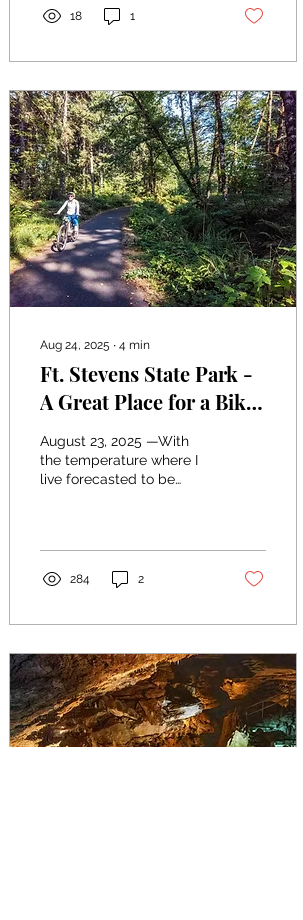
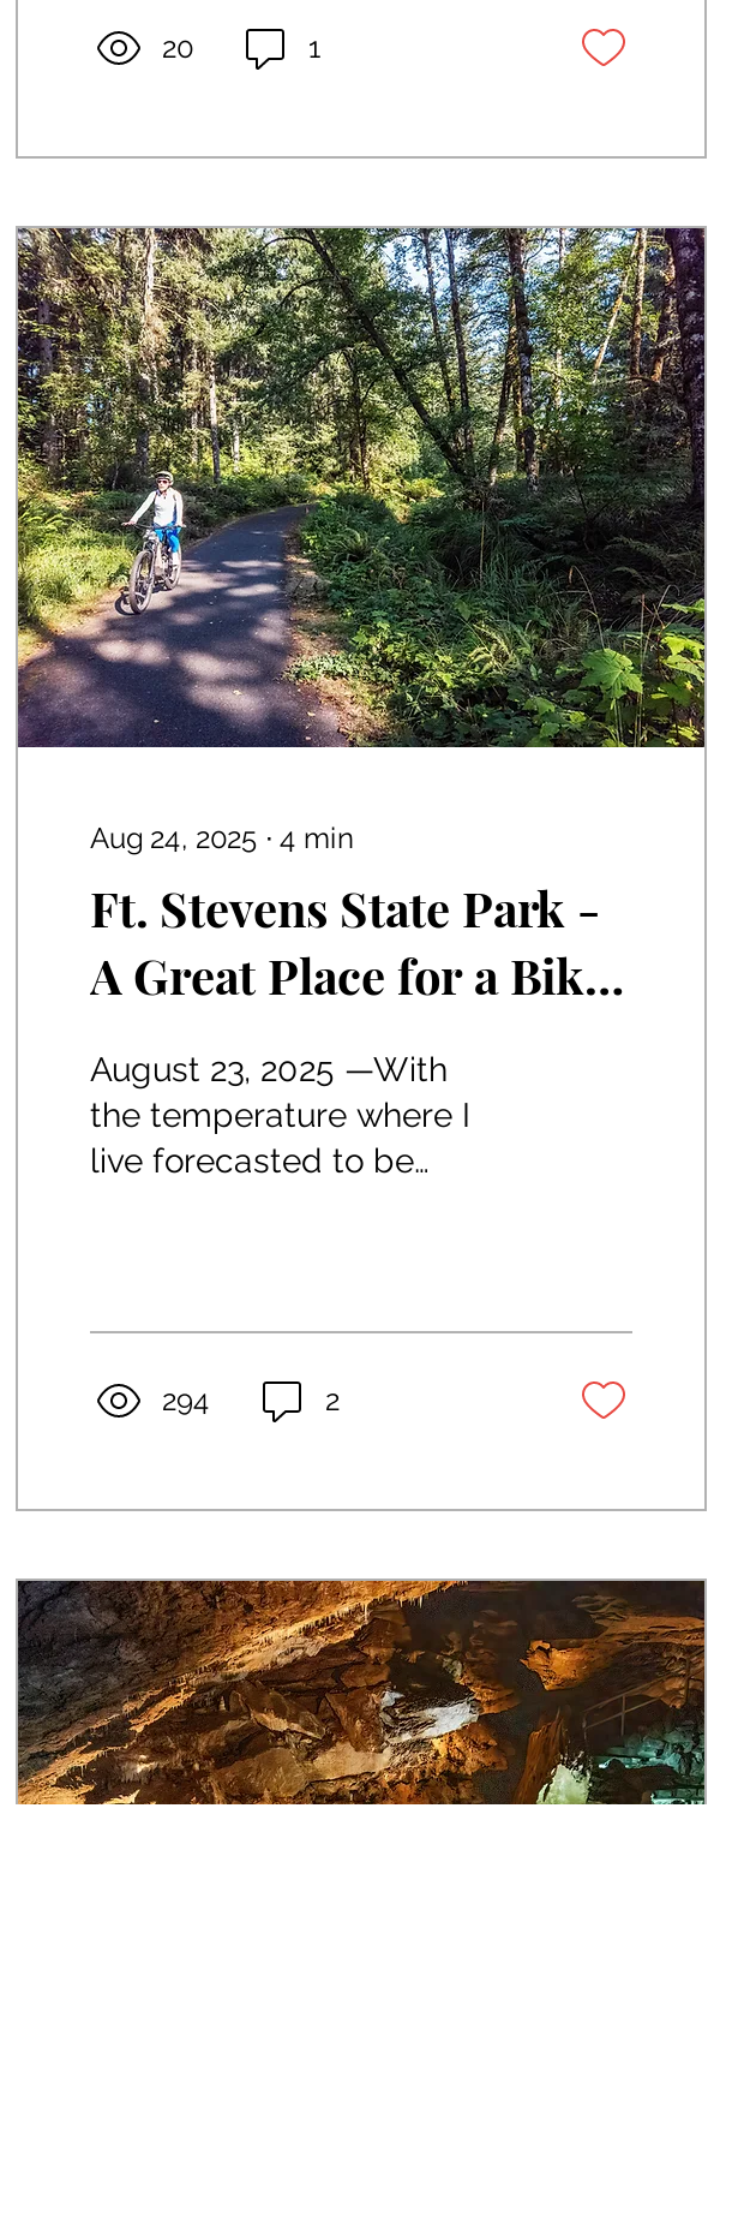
- 18
+ 20

- 284
+ 294
